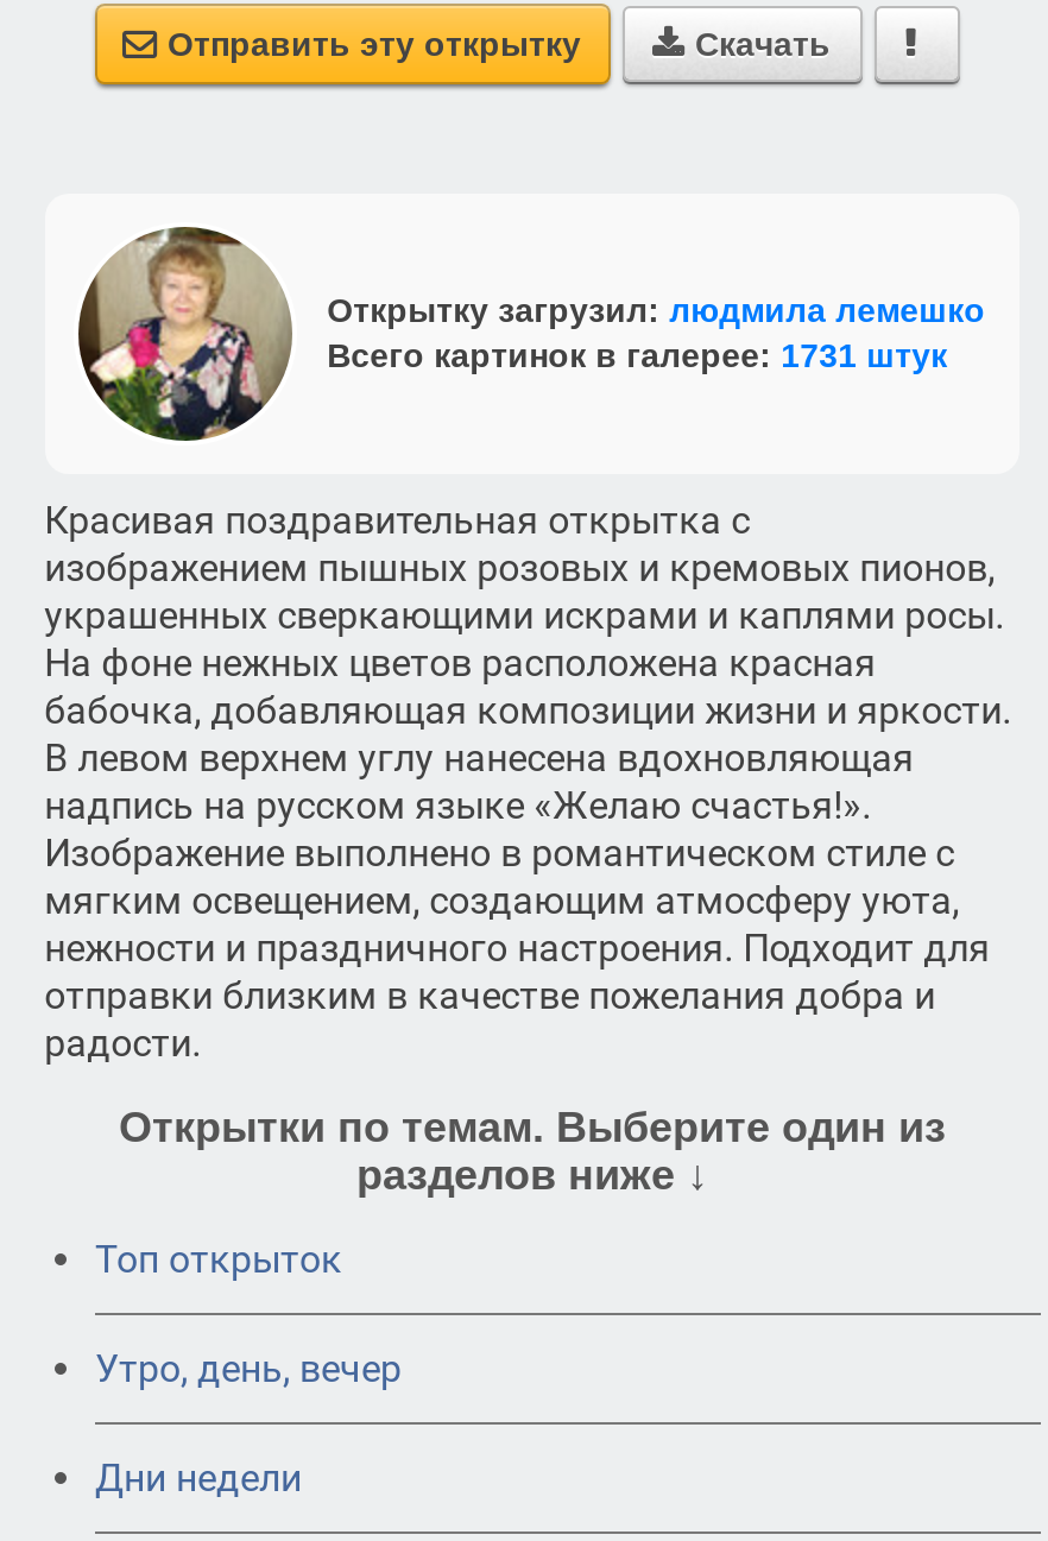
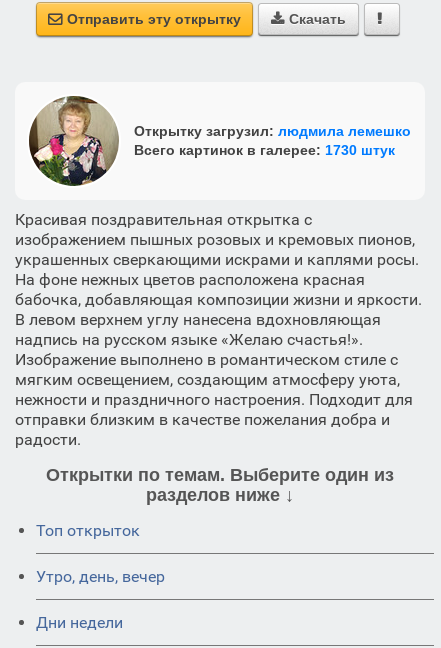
- Всего картинок в галерее: 1731 штук
+ Всего картинок в галерее: 1730 штук
